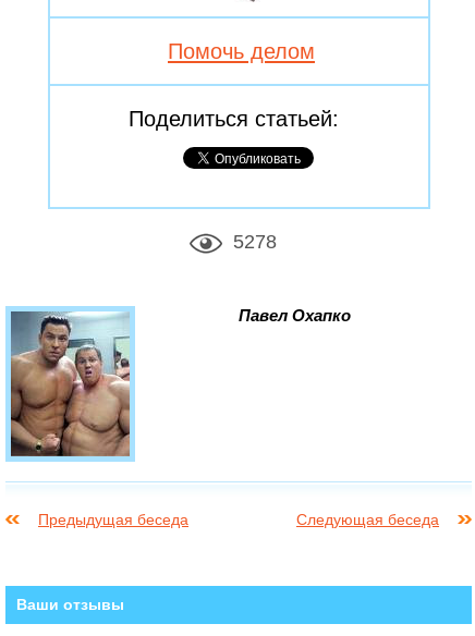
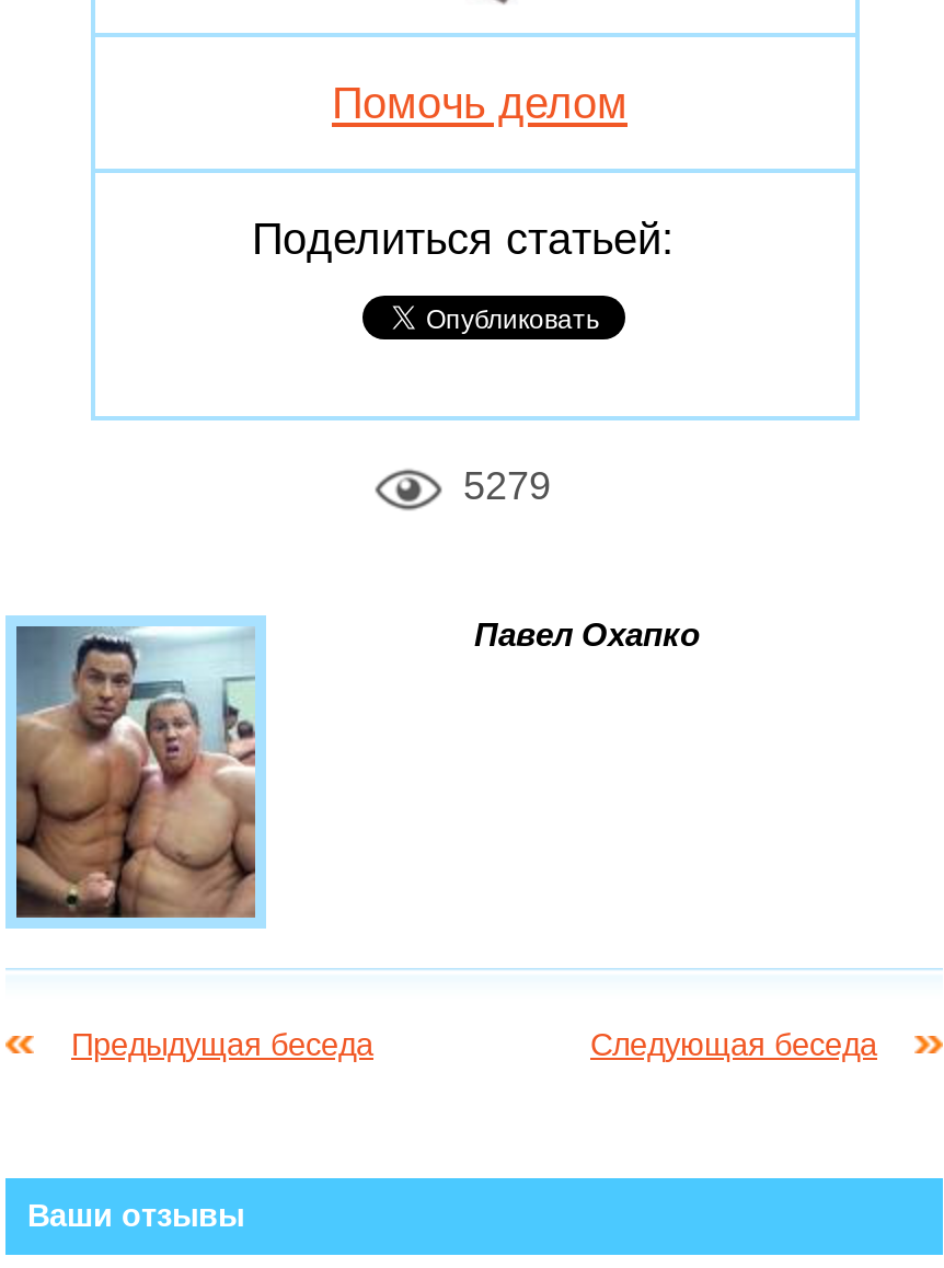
- 5278
+ 5279
